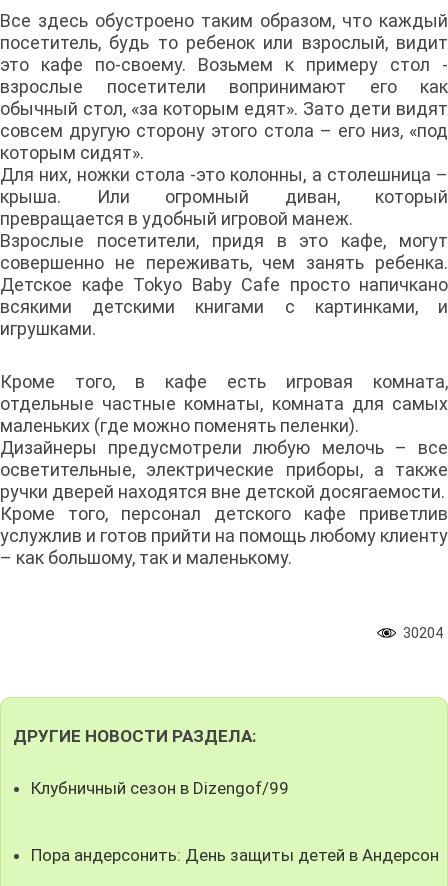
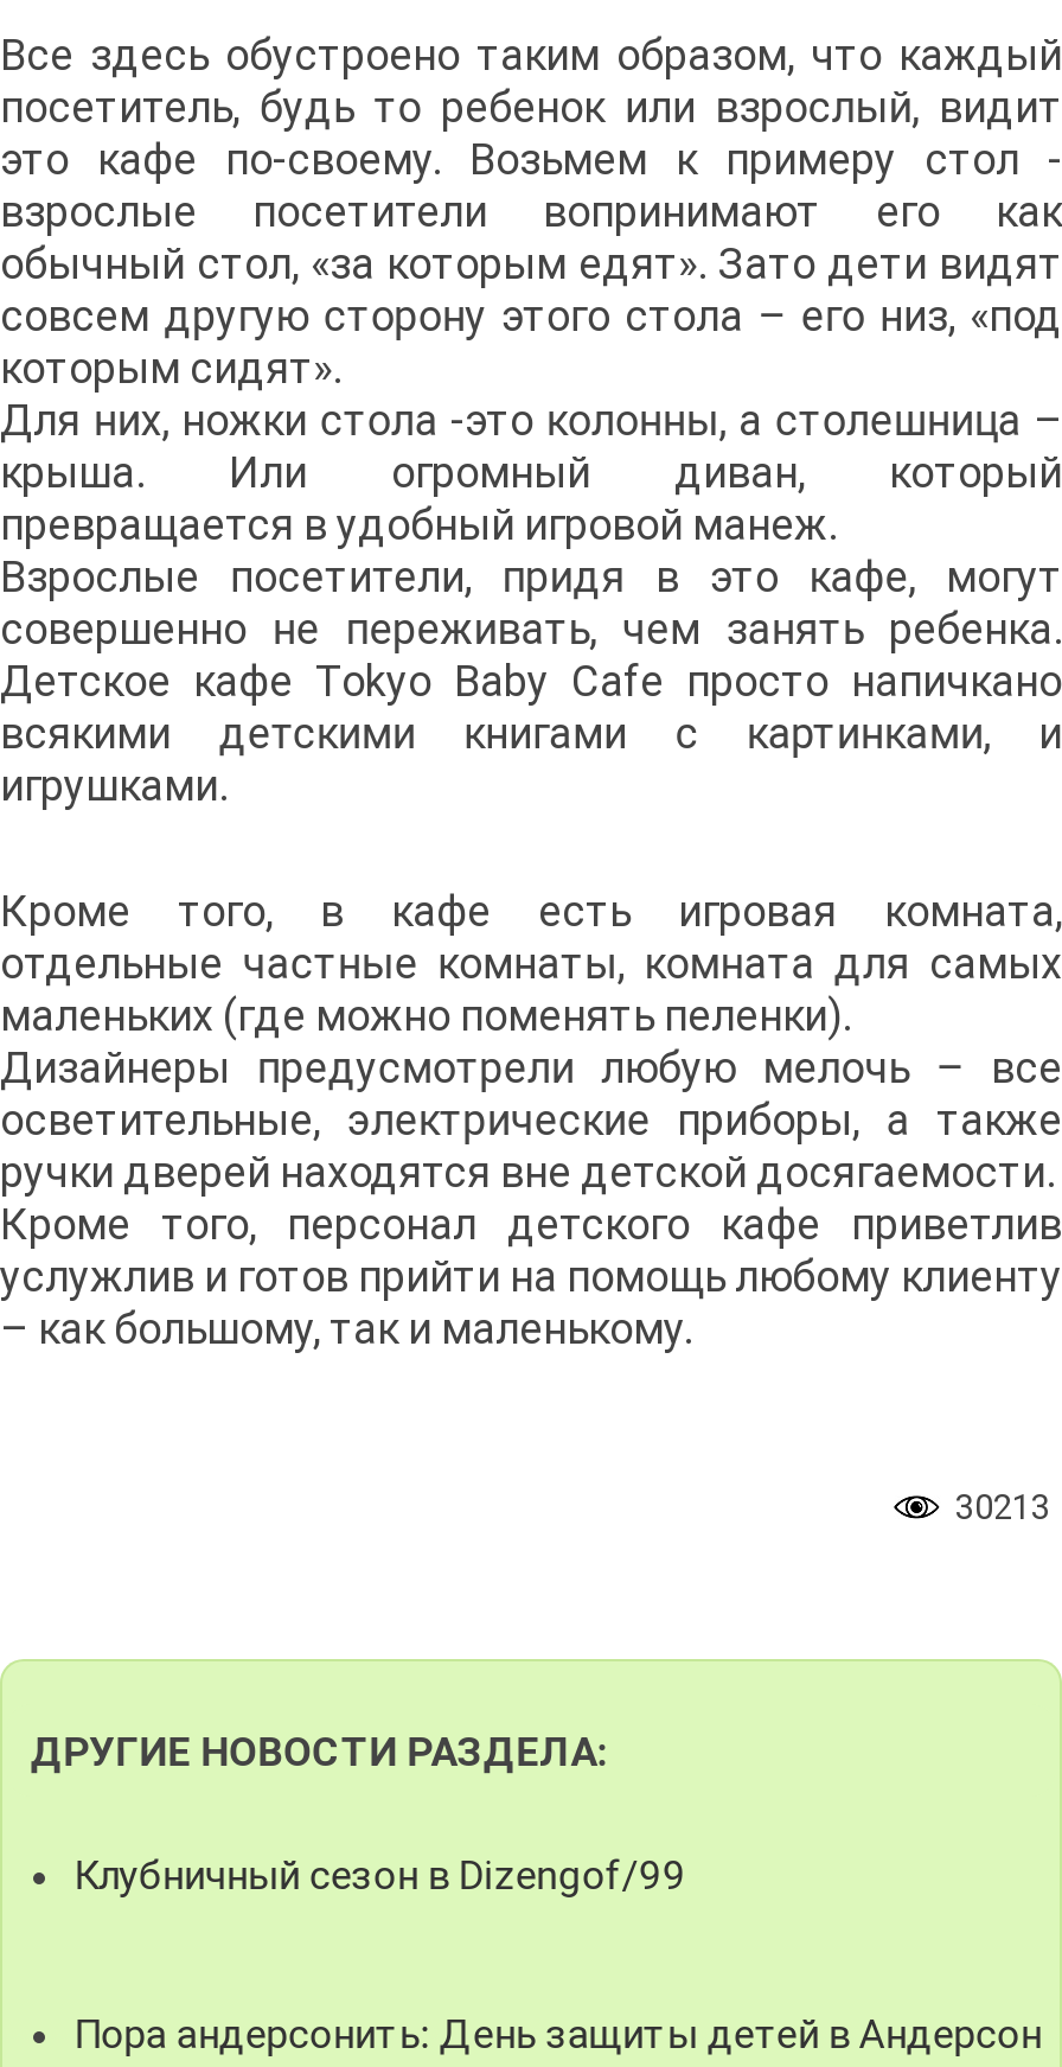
- 30204
+ 30213
